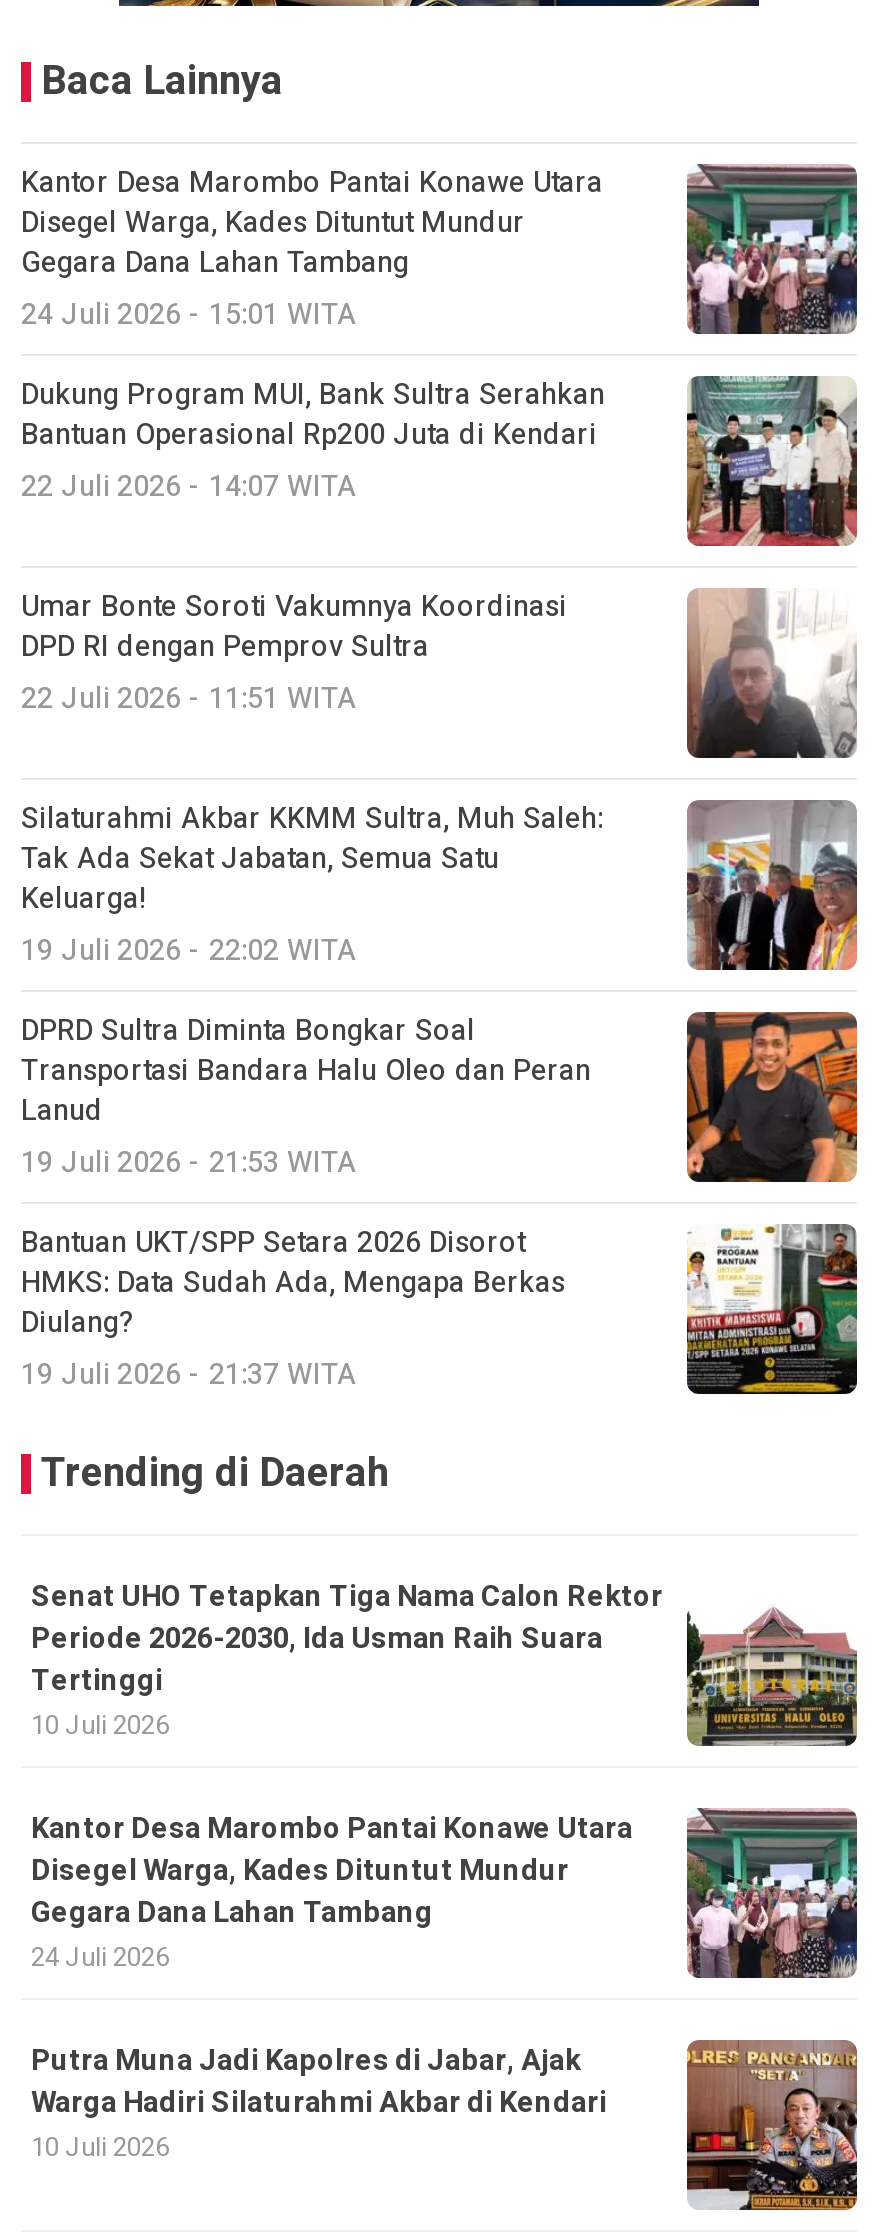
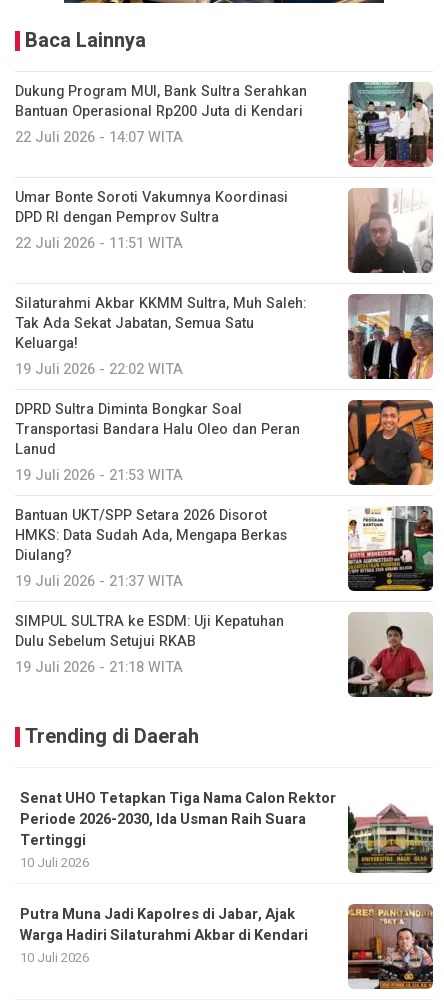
- Kantor Desa Marombo Pantai Konawe Utara
- Disegel Warga, Kades Dituntut Mundur
- Gegara Dana Lahan Tambang
- 24 Juli 2026 - 15:01 WITA

- [image]

+ SIMPUL SULTRA ke ESDM: Uji Kepatuhan
+ Dulu Sebelum Setujui RKAB
+ 19 Juli 2026 - 21:18 WITA

+ [image]

- [image]
- Kantor Desa Marombo Pantai Konawe Utara
- Disegel Warga, Kades Dituntut Mundur
- Gegara Dana Lahan Tambang
- 24 Juli 2026
